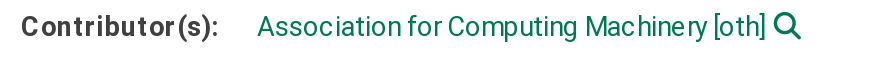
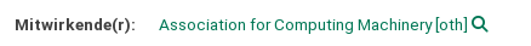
- Contributor(s):
+ Mitwirkende(r):
